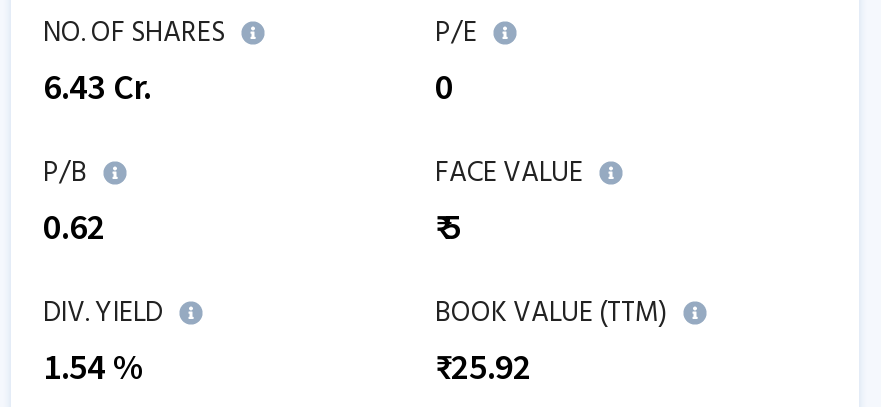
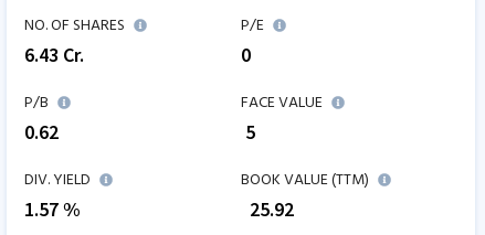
- 1.54 %
+ 1.57 %
